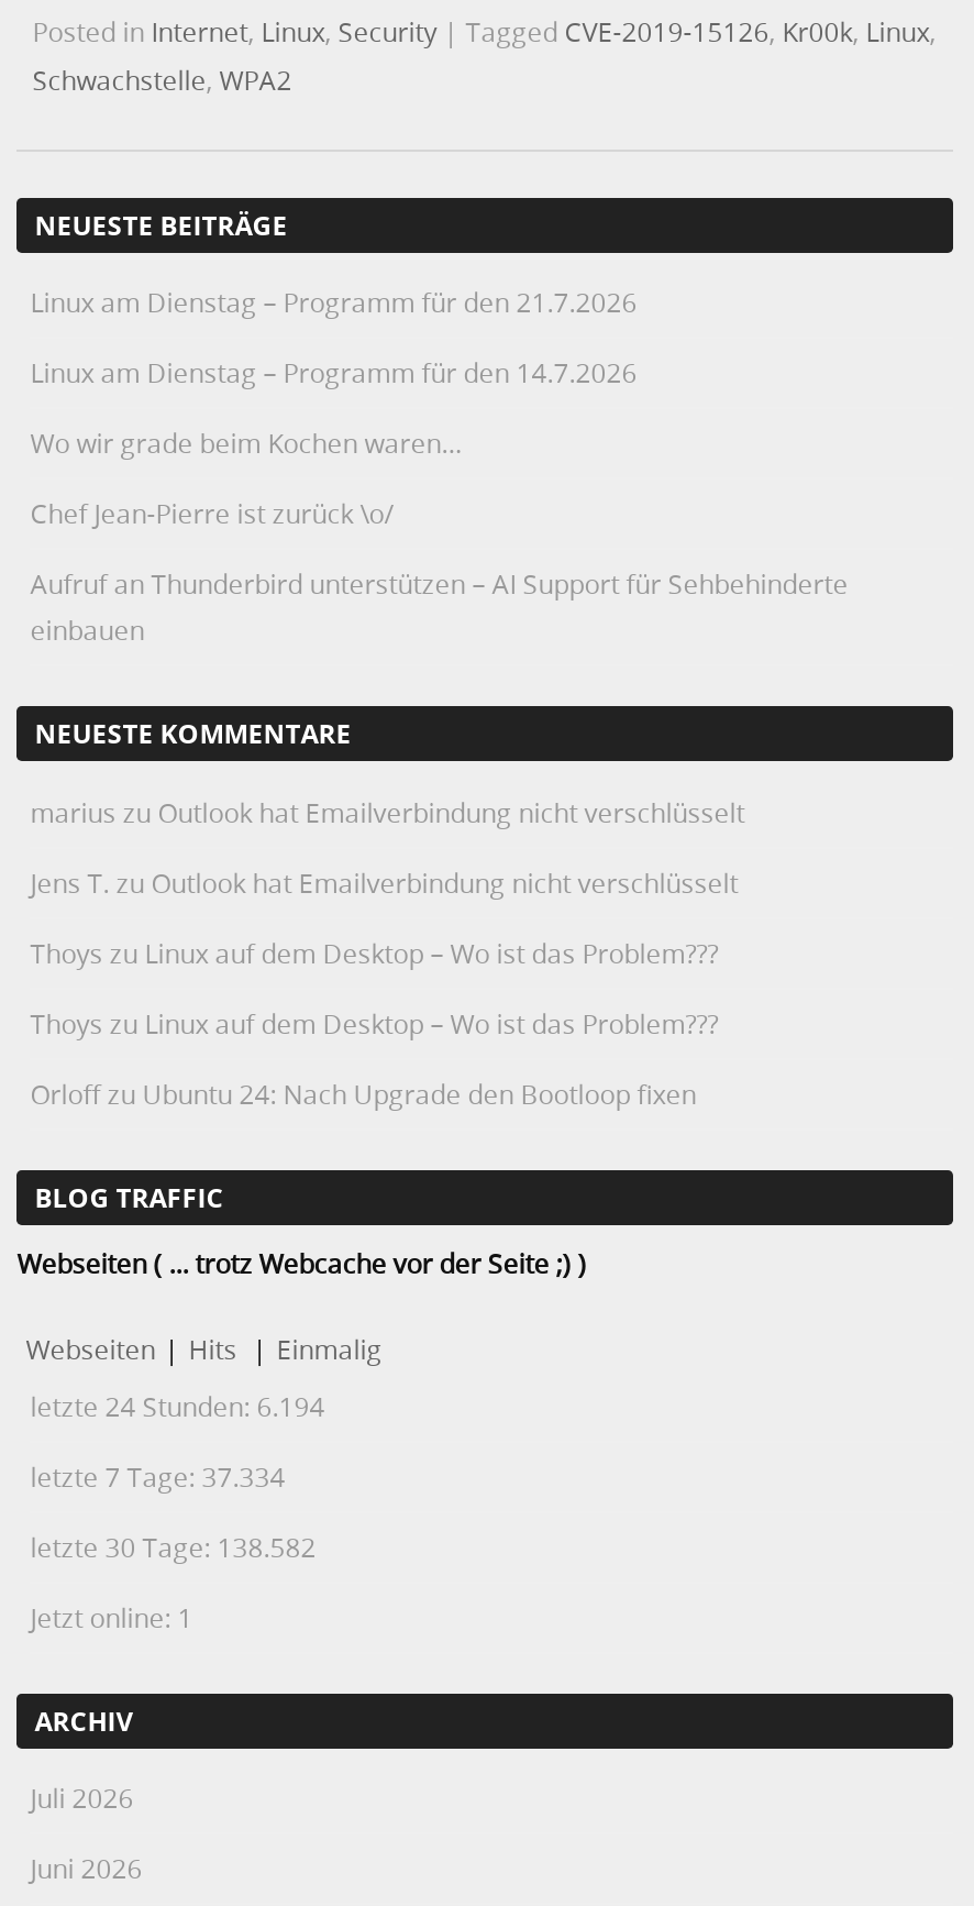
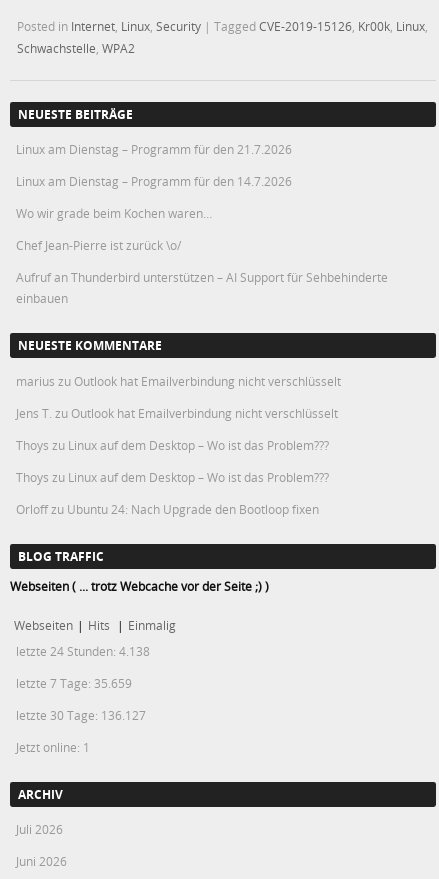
- letzte 24 Stunden: 6.194
+ letzte 24 Stunden: 4.138

- letzte 7 Tage: 37.334
+ letzte 7 Tage: 35.659

- letzte 30 Tage: 138.582
+ letzte 30 Tage: 136.127
